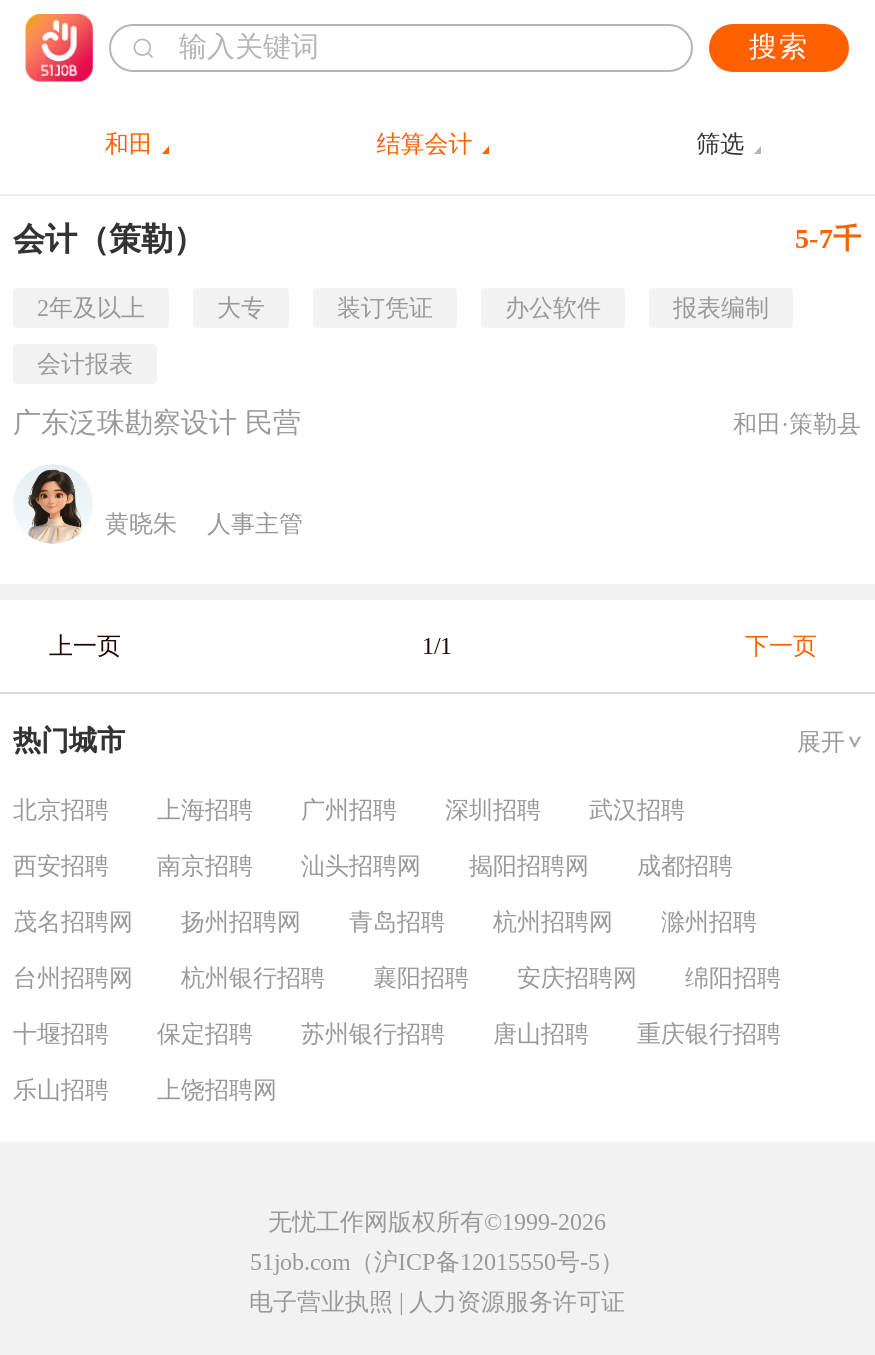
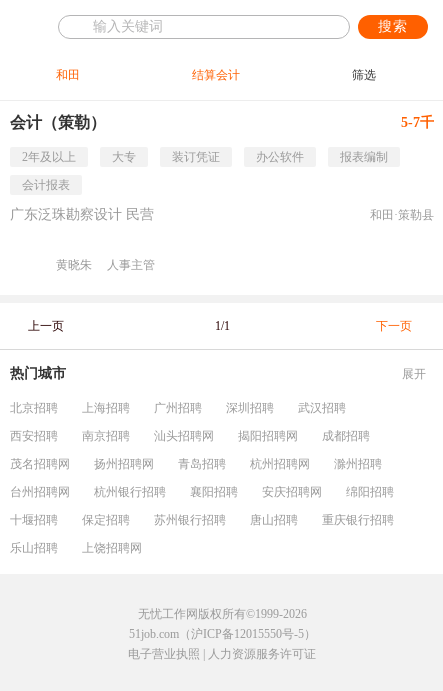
- [image]

- [image]
